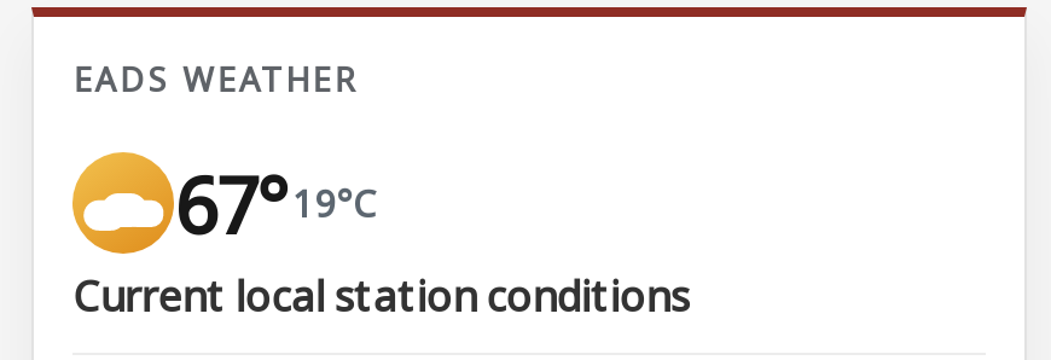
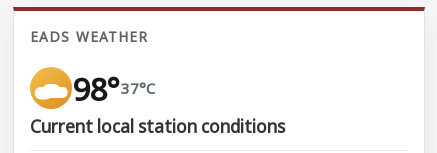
- 67° 19°C
+ 98° 37°C
